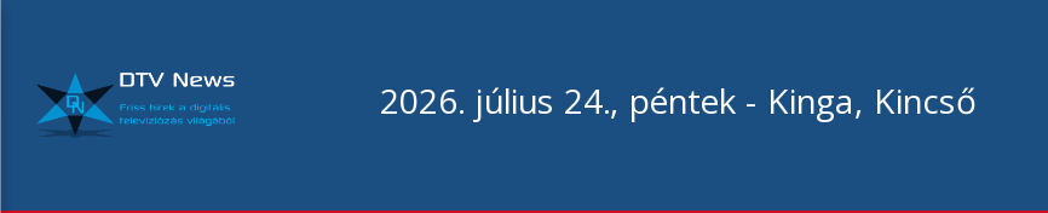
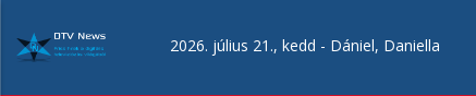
- 2026. július 24., péntek - Kinga, Kincső
+ 2026. július 21., kedd - Dániel, Daniella
